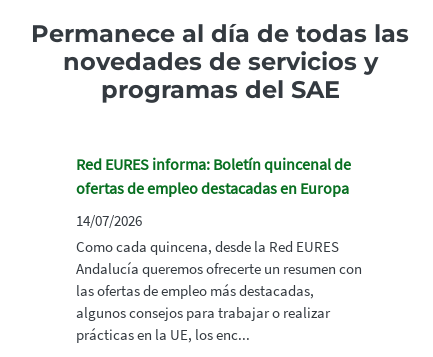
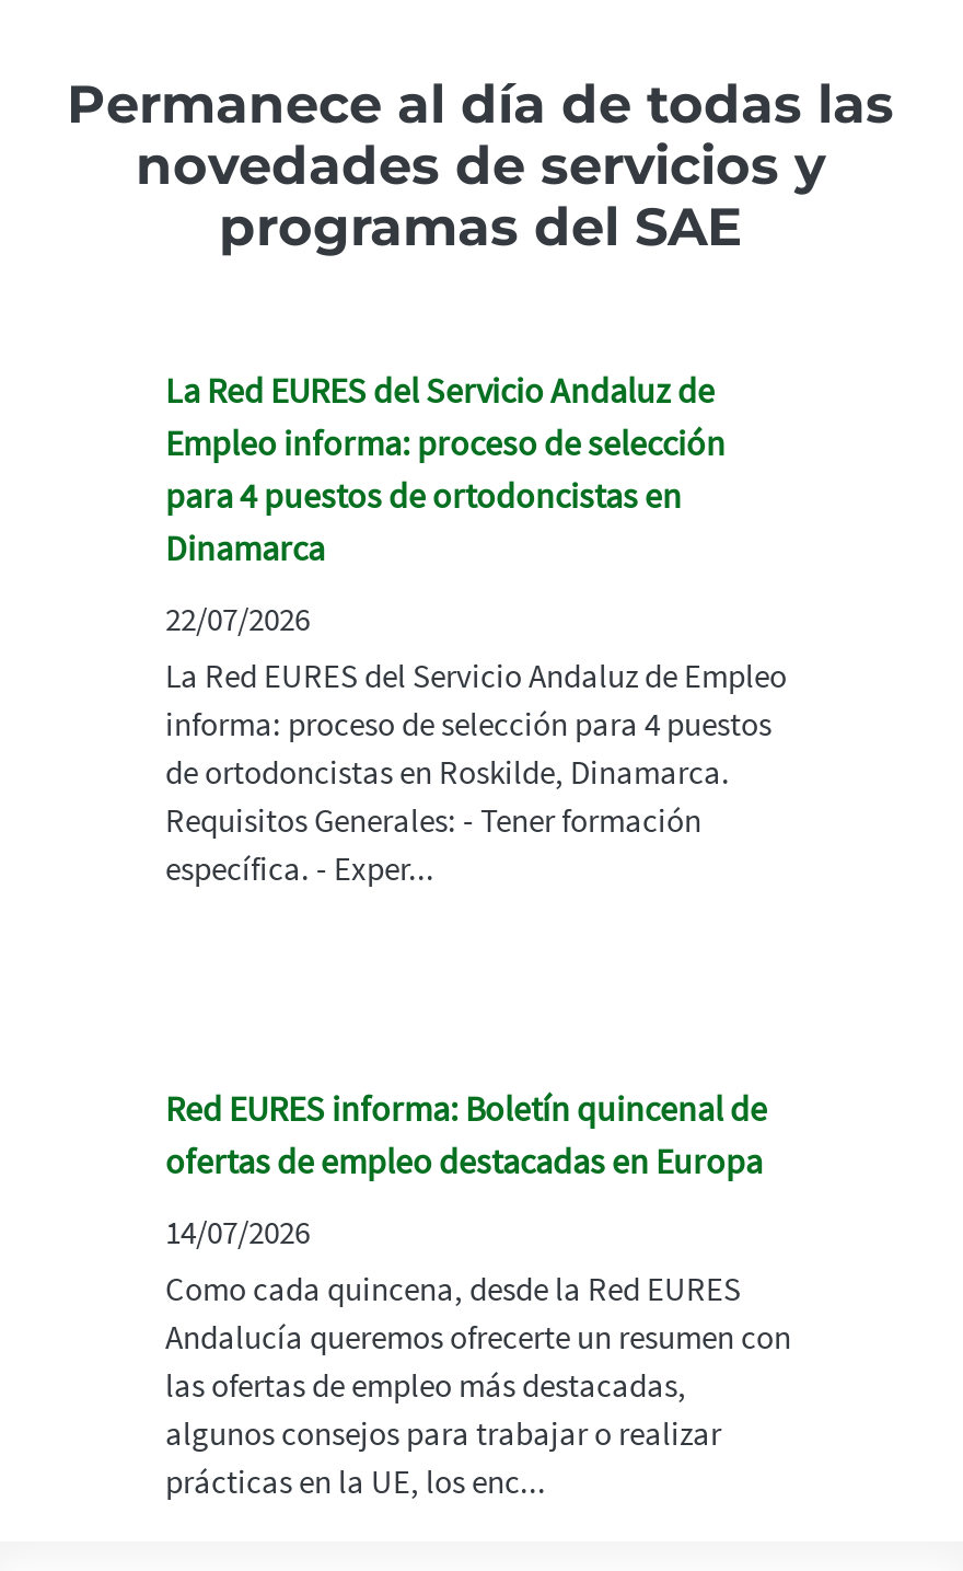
+ La Red EURES del Servicio Andaluz de
+ Empleo informa: proceso de selección
+ para 4 puestos de ortodoncistas en
+ Dinamarca
+ 22/07/2026
+ La Red EURES del Servicio Andaluz de Empleo
+ informa: proceso de selección para 4 puestos
+ de ortodoncistas en Roskilde, Dinamarca.
+ Requisitos Generales: - Tener formación
+ específica. - Exper...
